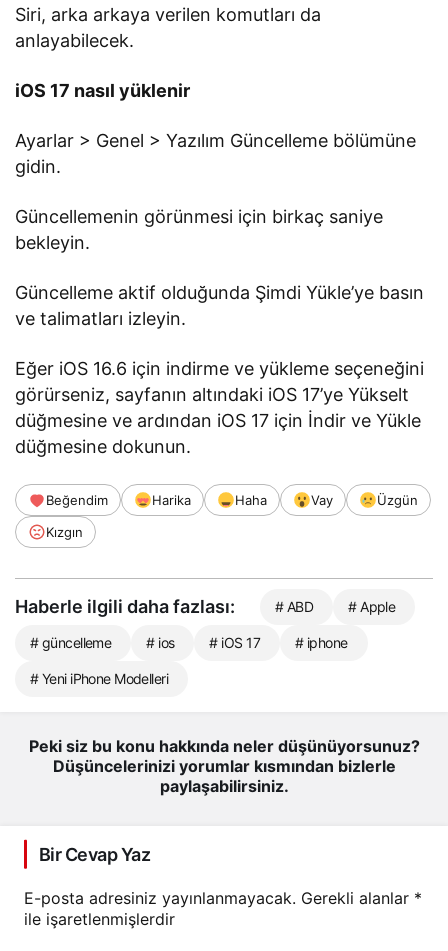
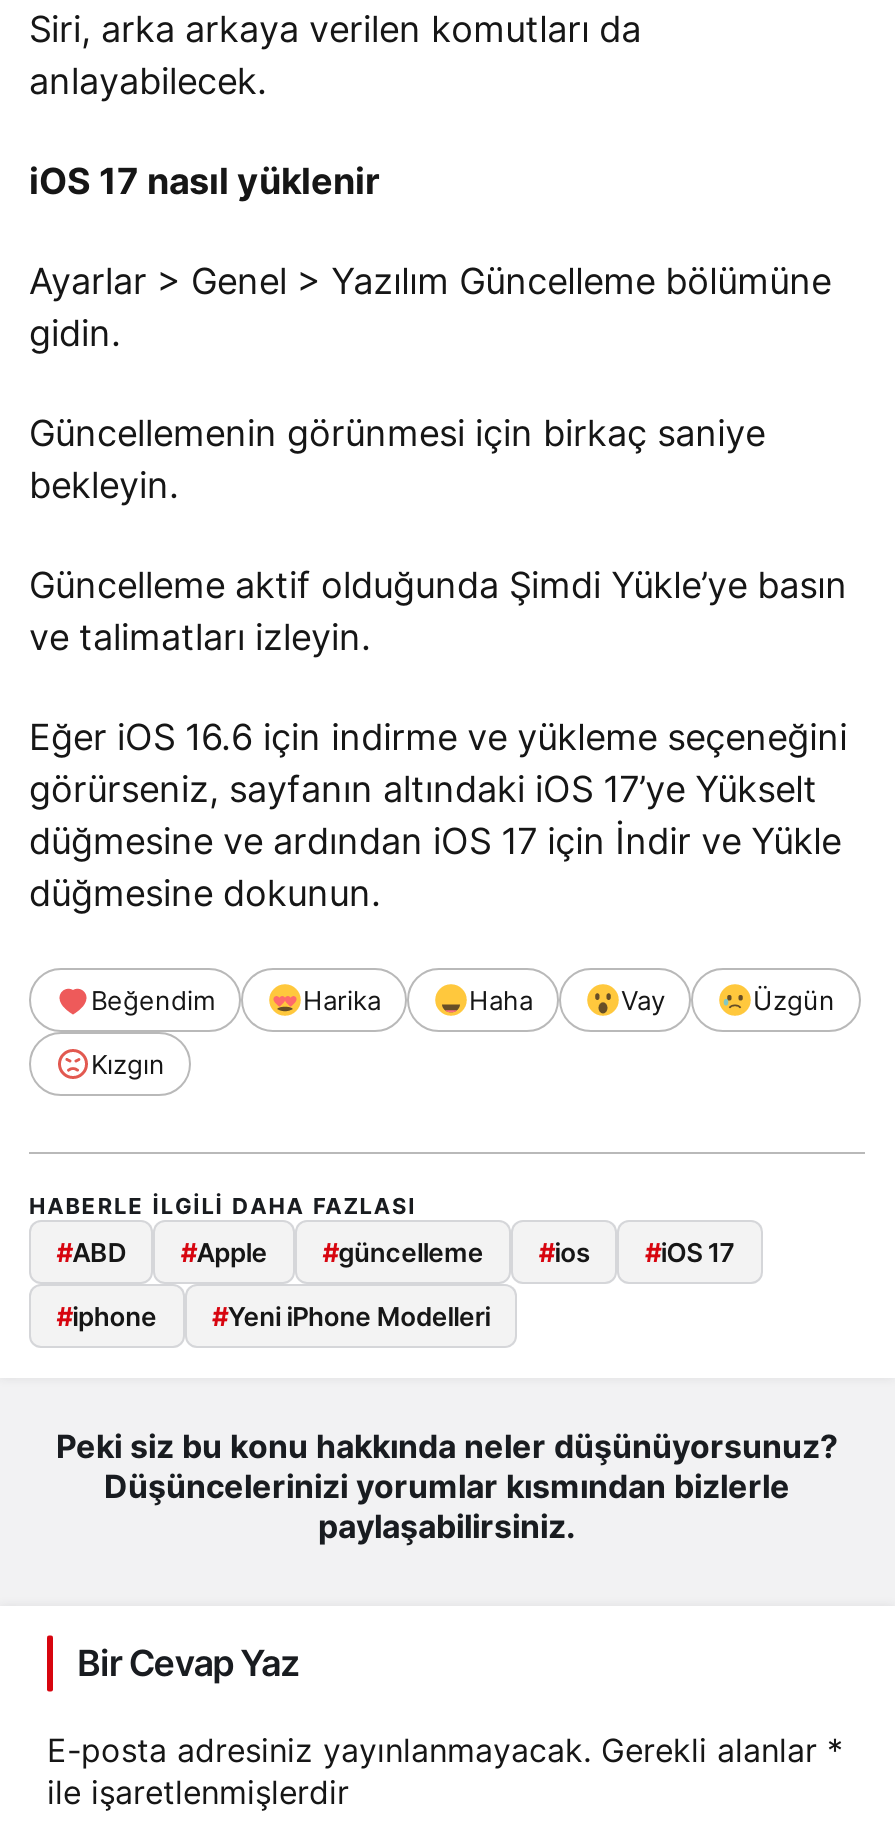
- Haberle ilgili daha fazlası:
- # ABD
- # Apple
+ HABERLE ILGILI DAHA FAZLASI

- # güncelleme
- # ios
- # iOS 17
- # iphone
+ #ABD
+ #Apple
+ #güncelleme
+ #ios
+ #iOS 17

- # Yeni iPhone Modelleri
+ #iphone
+ #Yeni iPhone Modelleri
